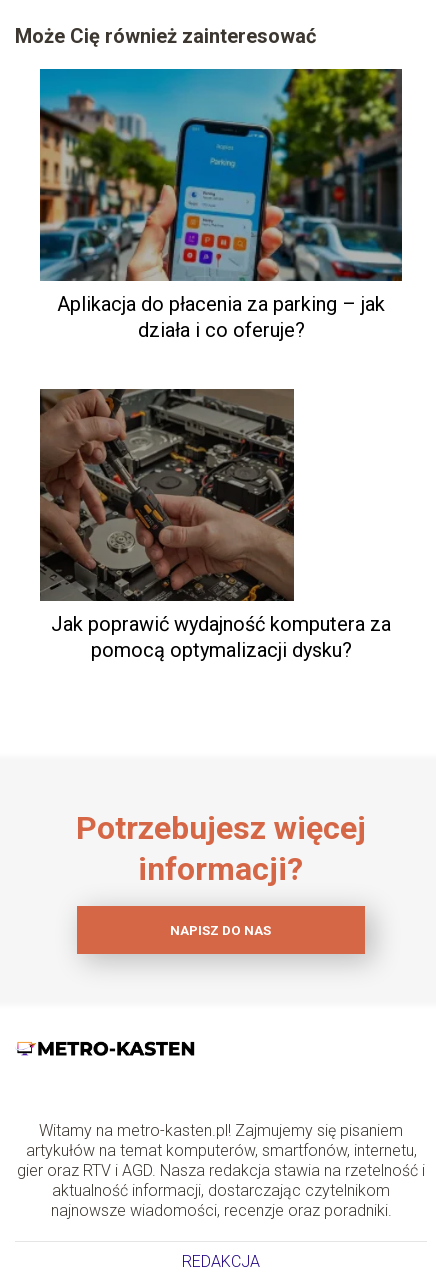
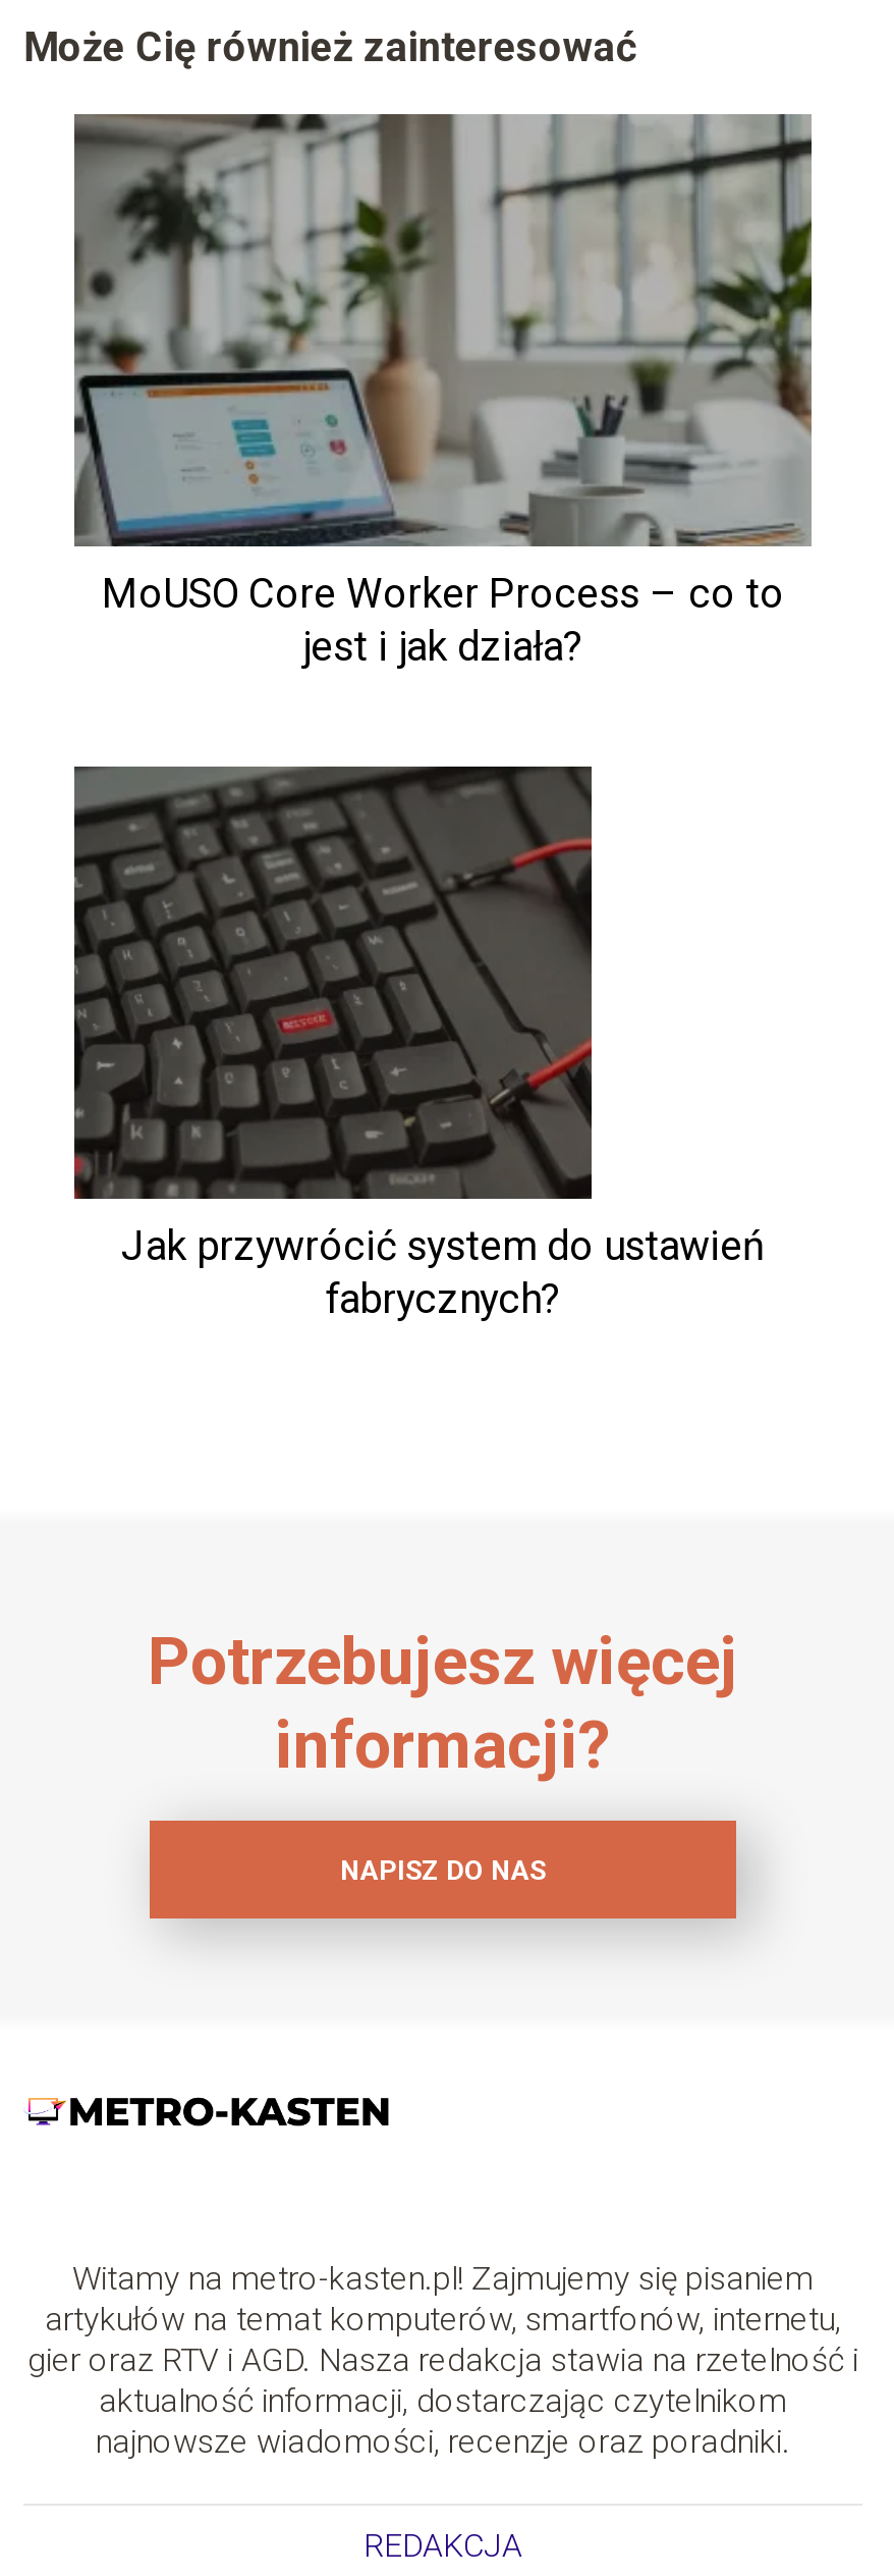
- [image]
- Aplikacja do płacenia za parking – jak
- działa i co oferuje?
+ [image]
+ MoUSO Core Worker Process – co to
+ jest i jak działa?

- [image]
- Jak poprawić wydajność komputera za
- pomocą optymalizacji dysku?
+ [image]
+ Jak przywrócić system do ustawień
+ fabrycznych?
